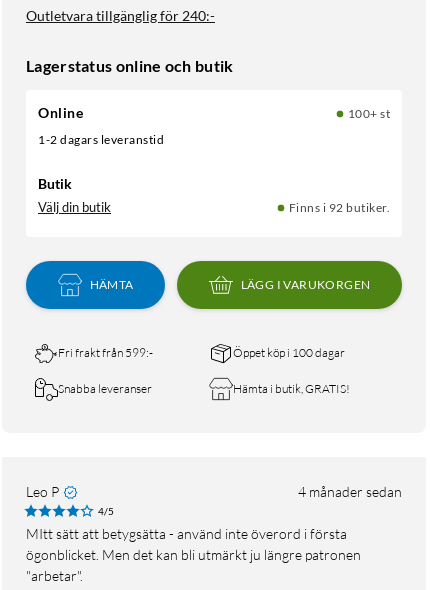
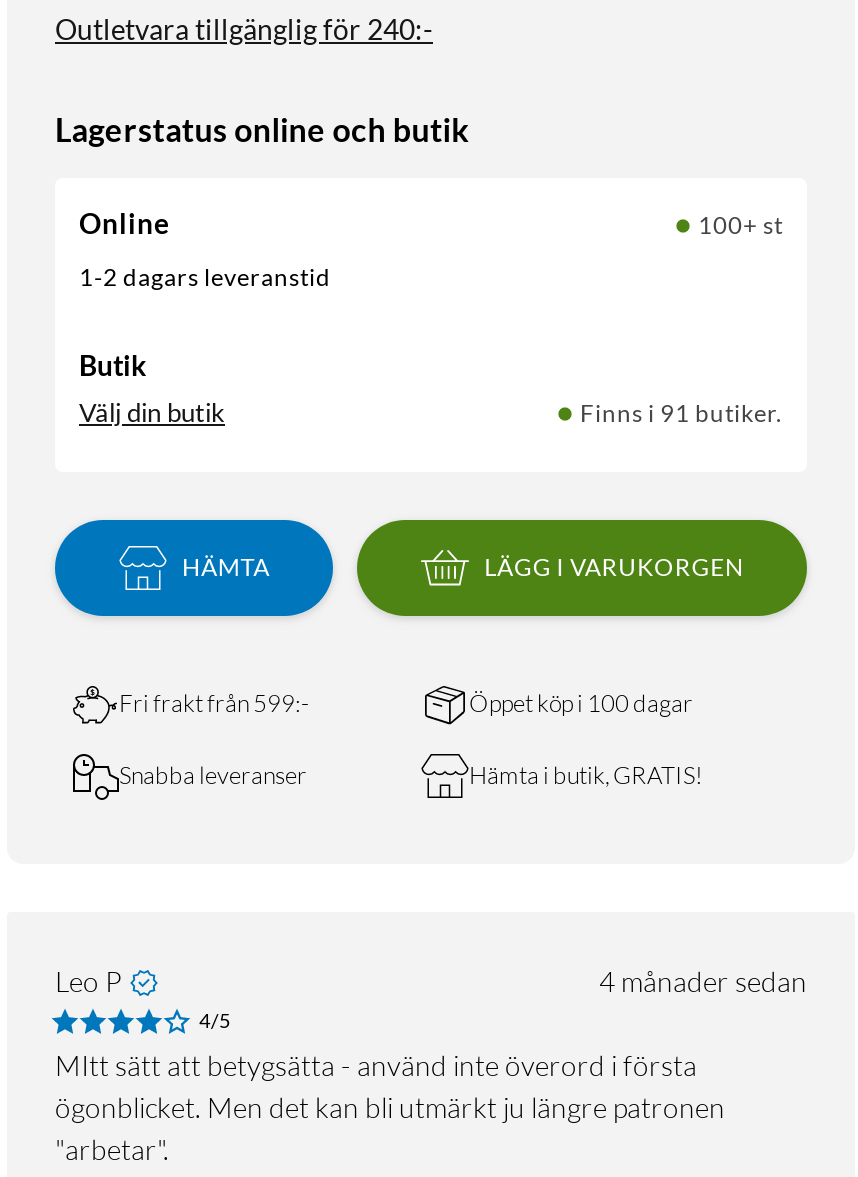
- Finns i 92 butiker.
+ Finns i 91 butiker.
